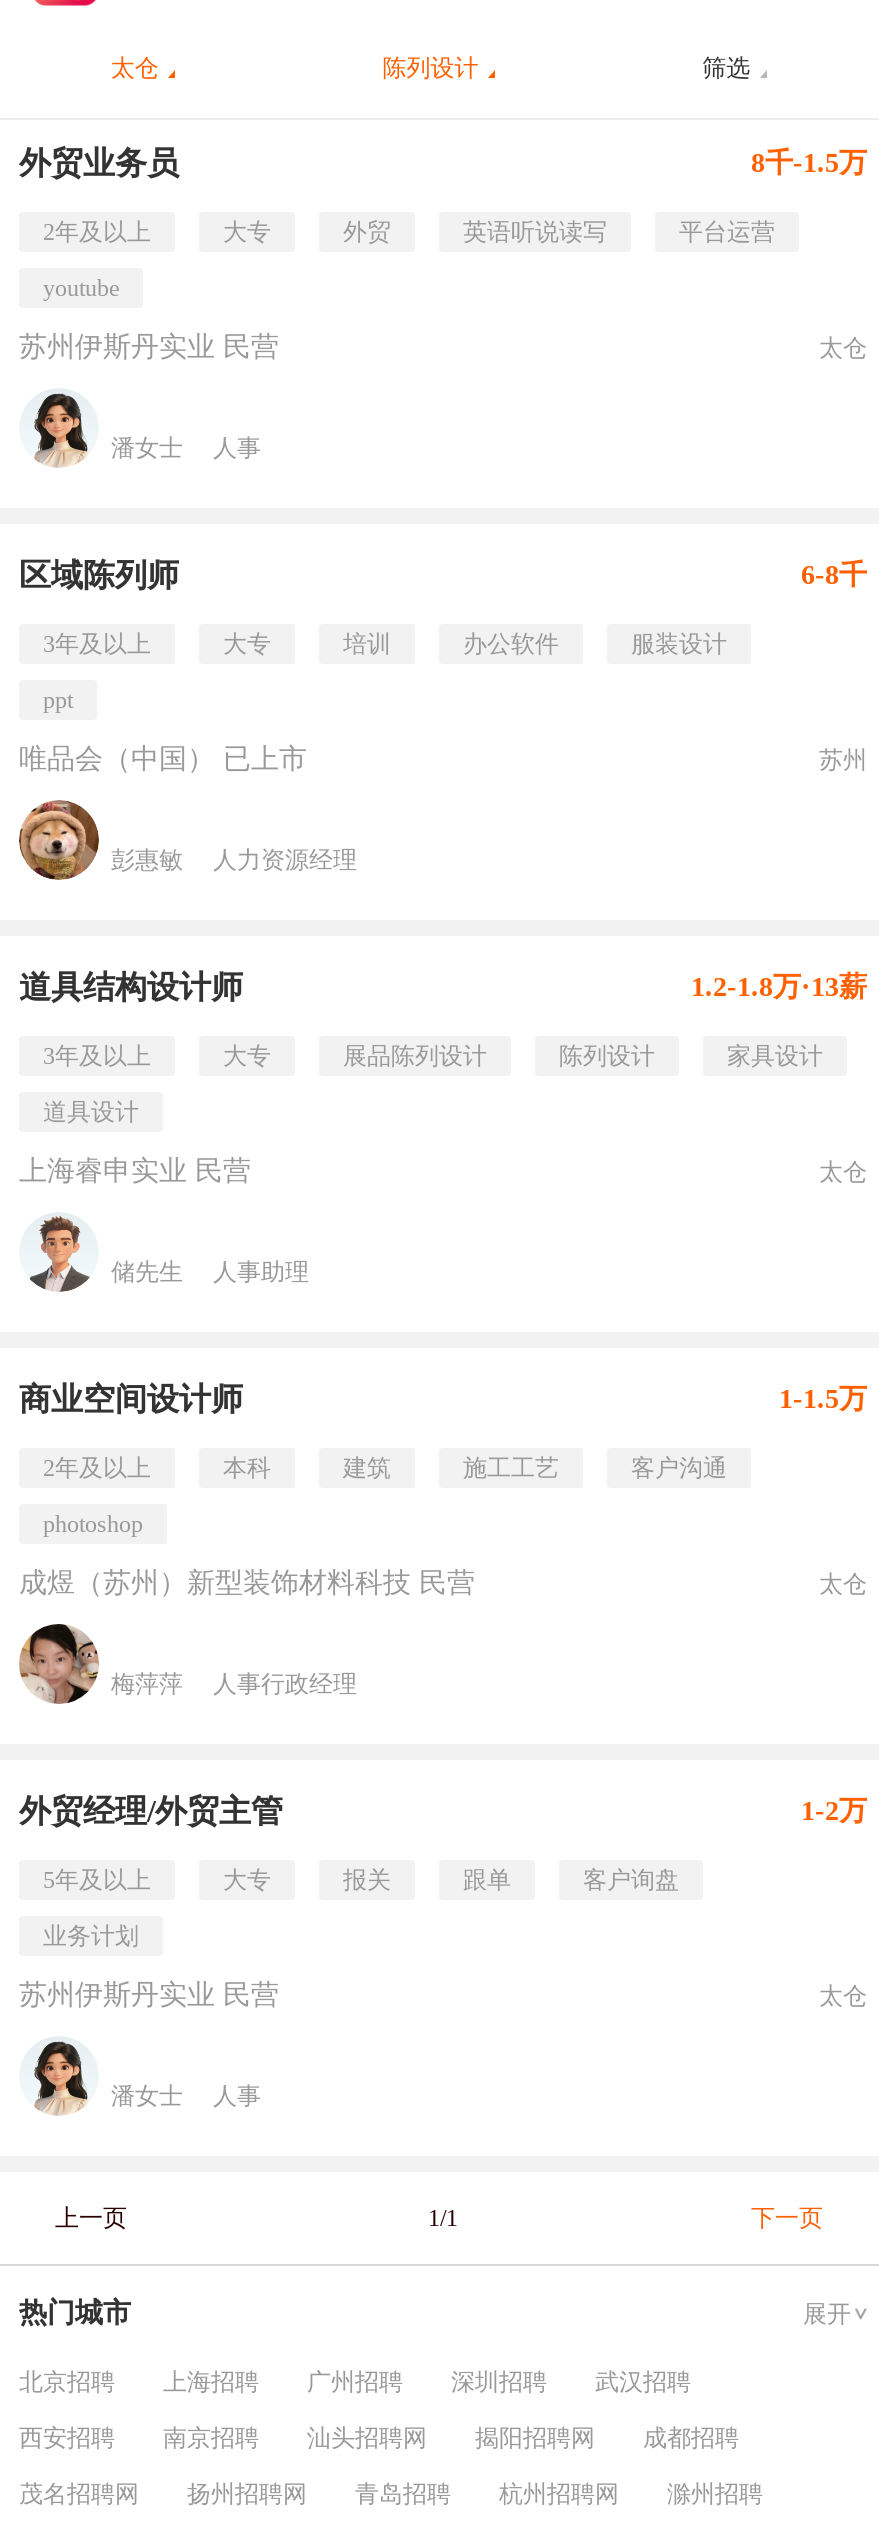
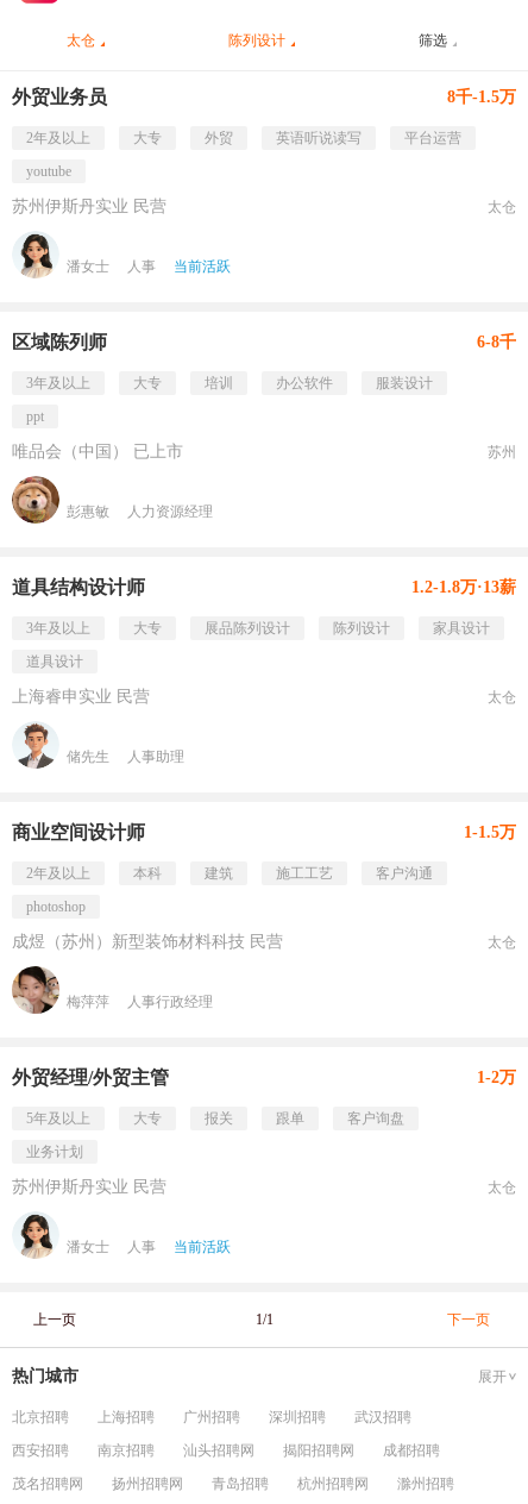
+ 当前活跃

+ 当前活跃
